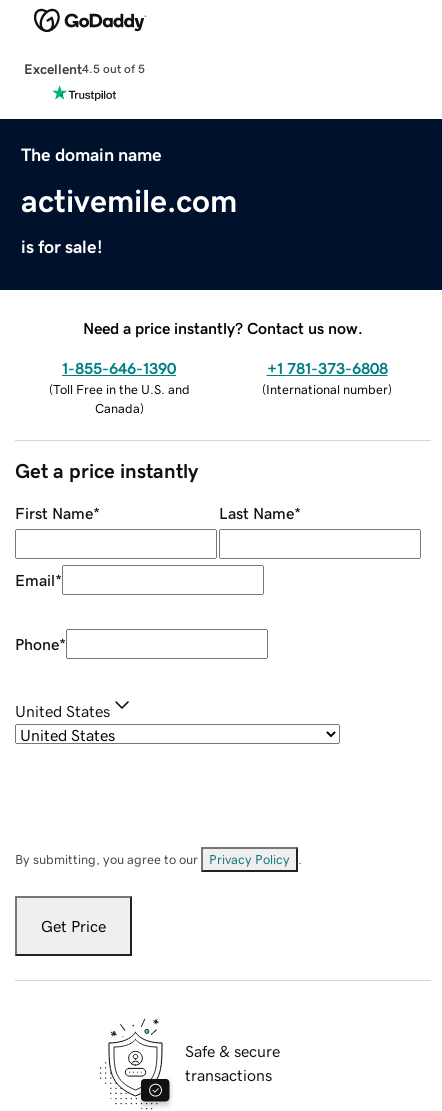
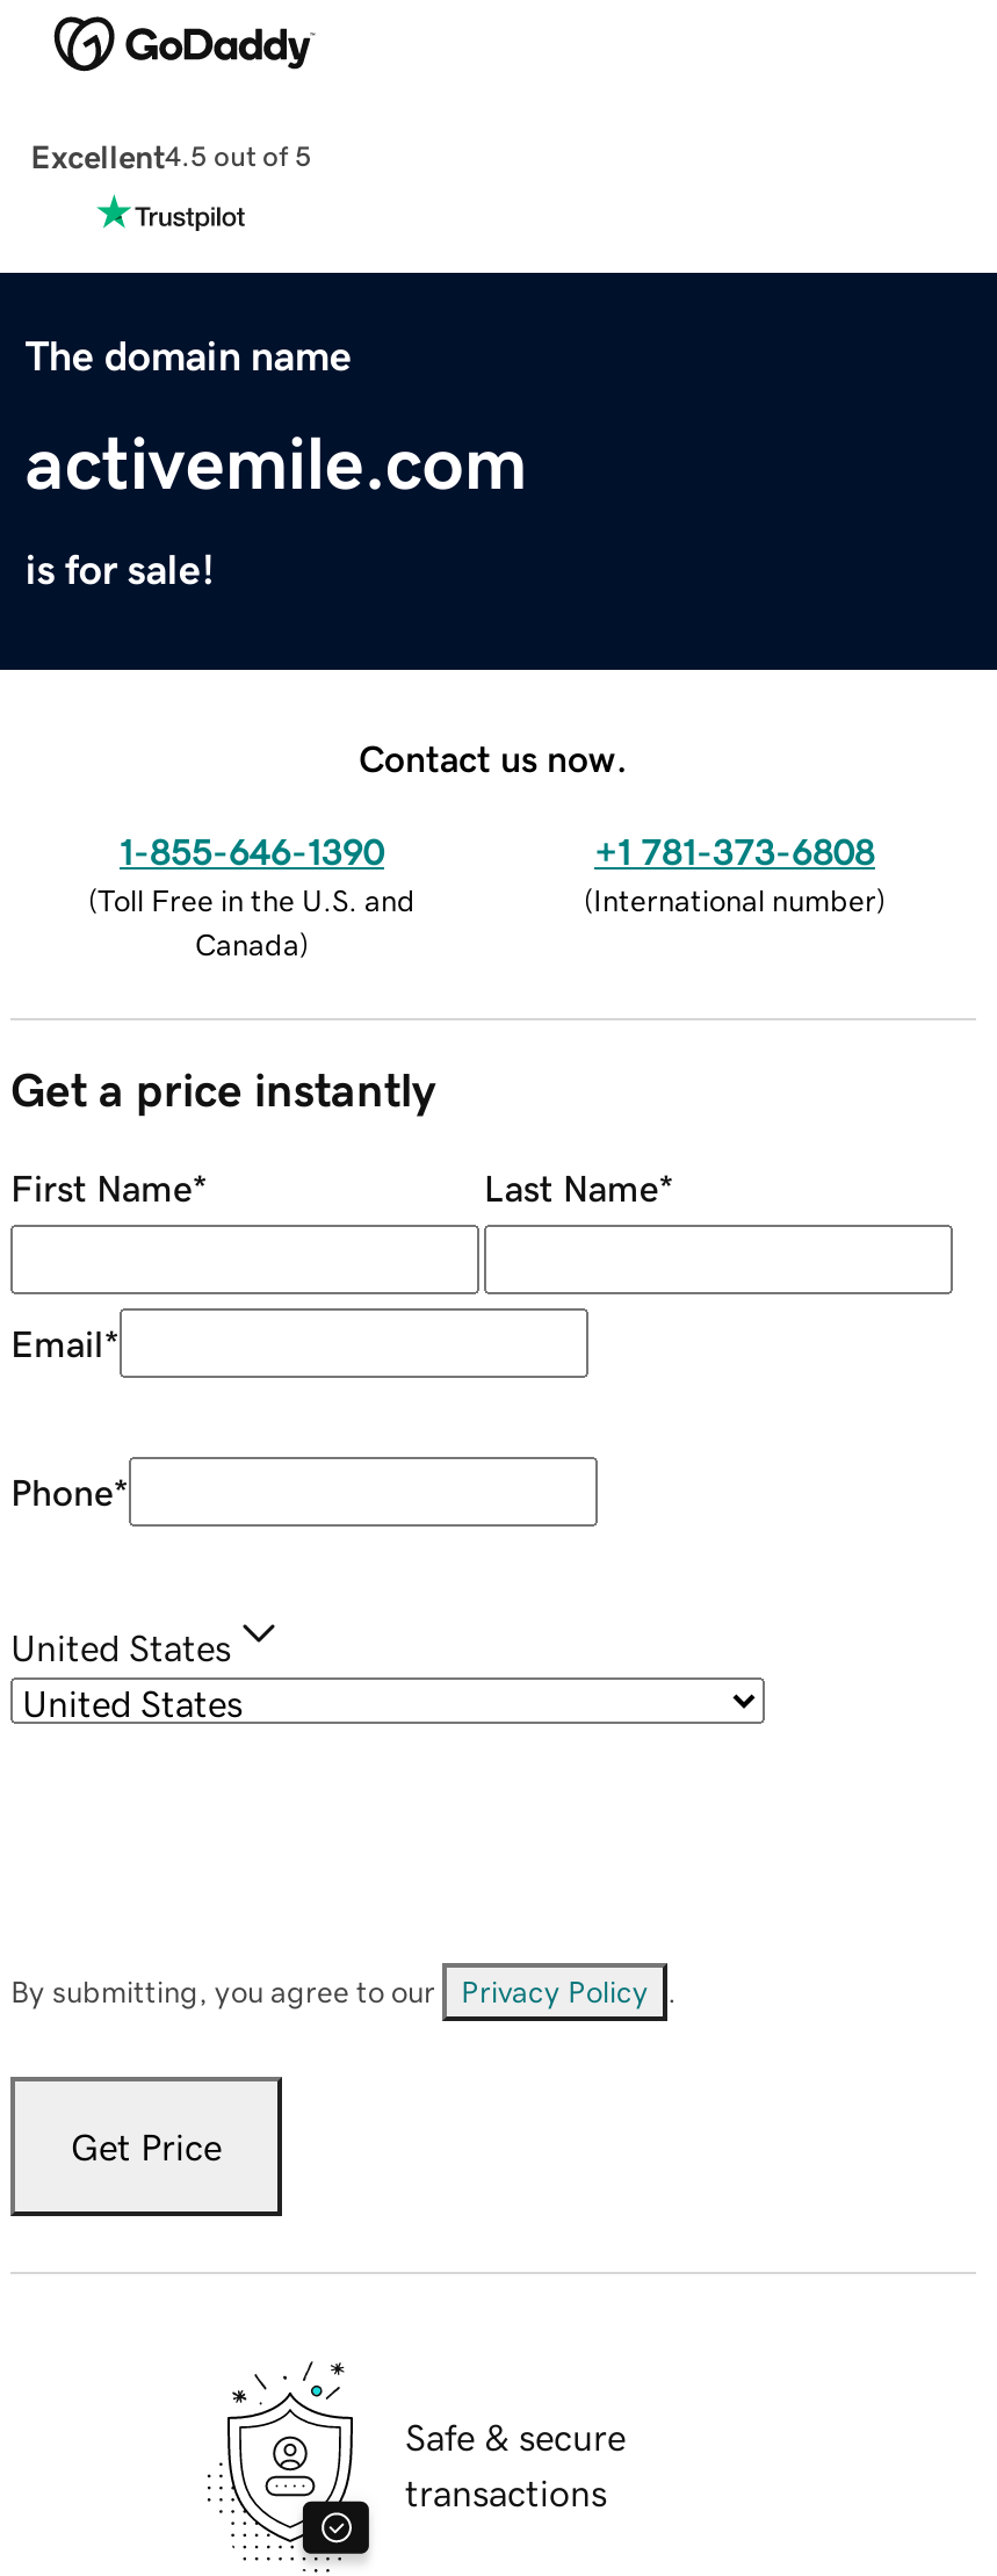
- Need a price instantly? Contact us now.
+ Contact us now.
